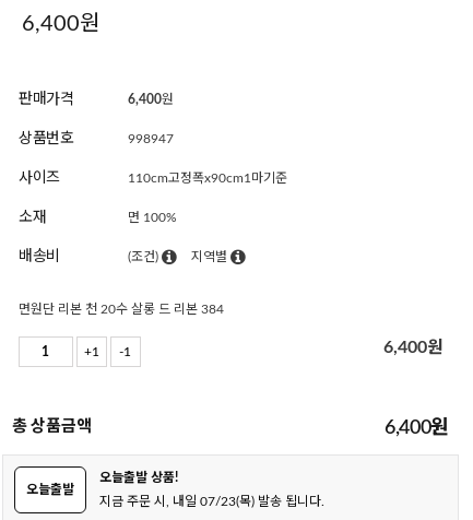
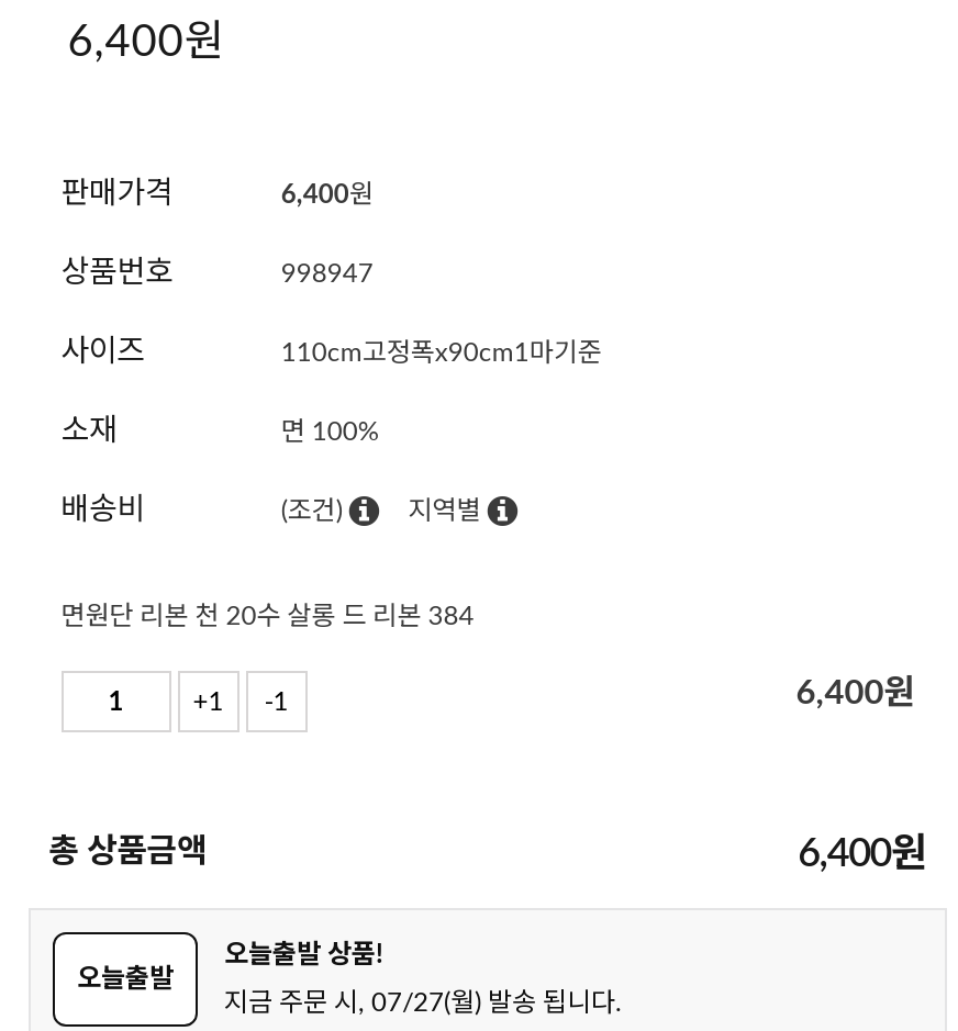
- 지금 주문 시, 내일 07/23(목) 발송 됩니다.
+ 지금 주문 시, 07/27(월) 발송 됩니다.
